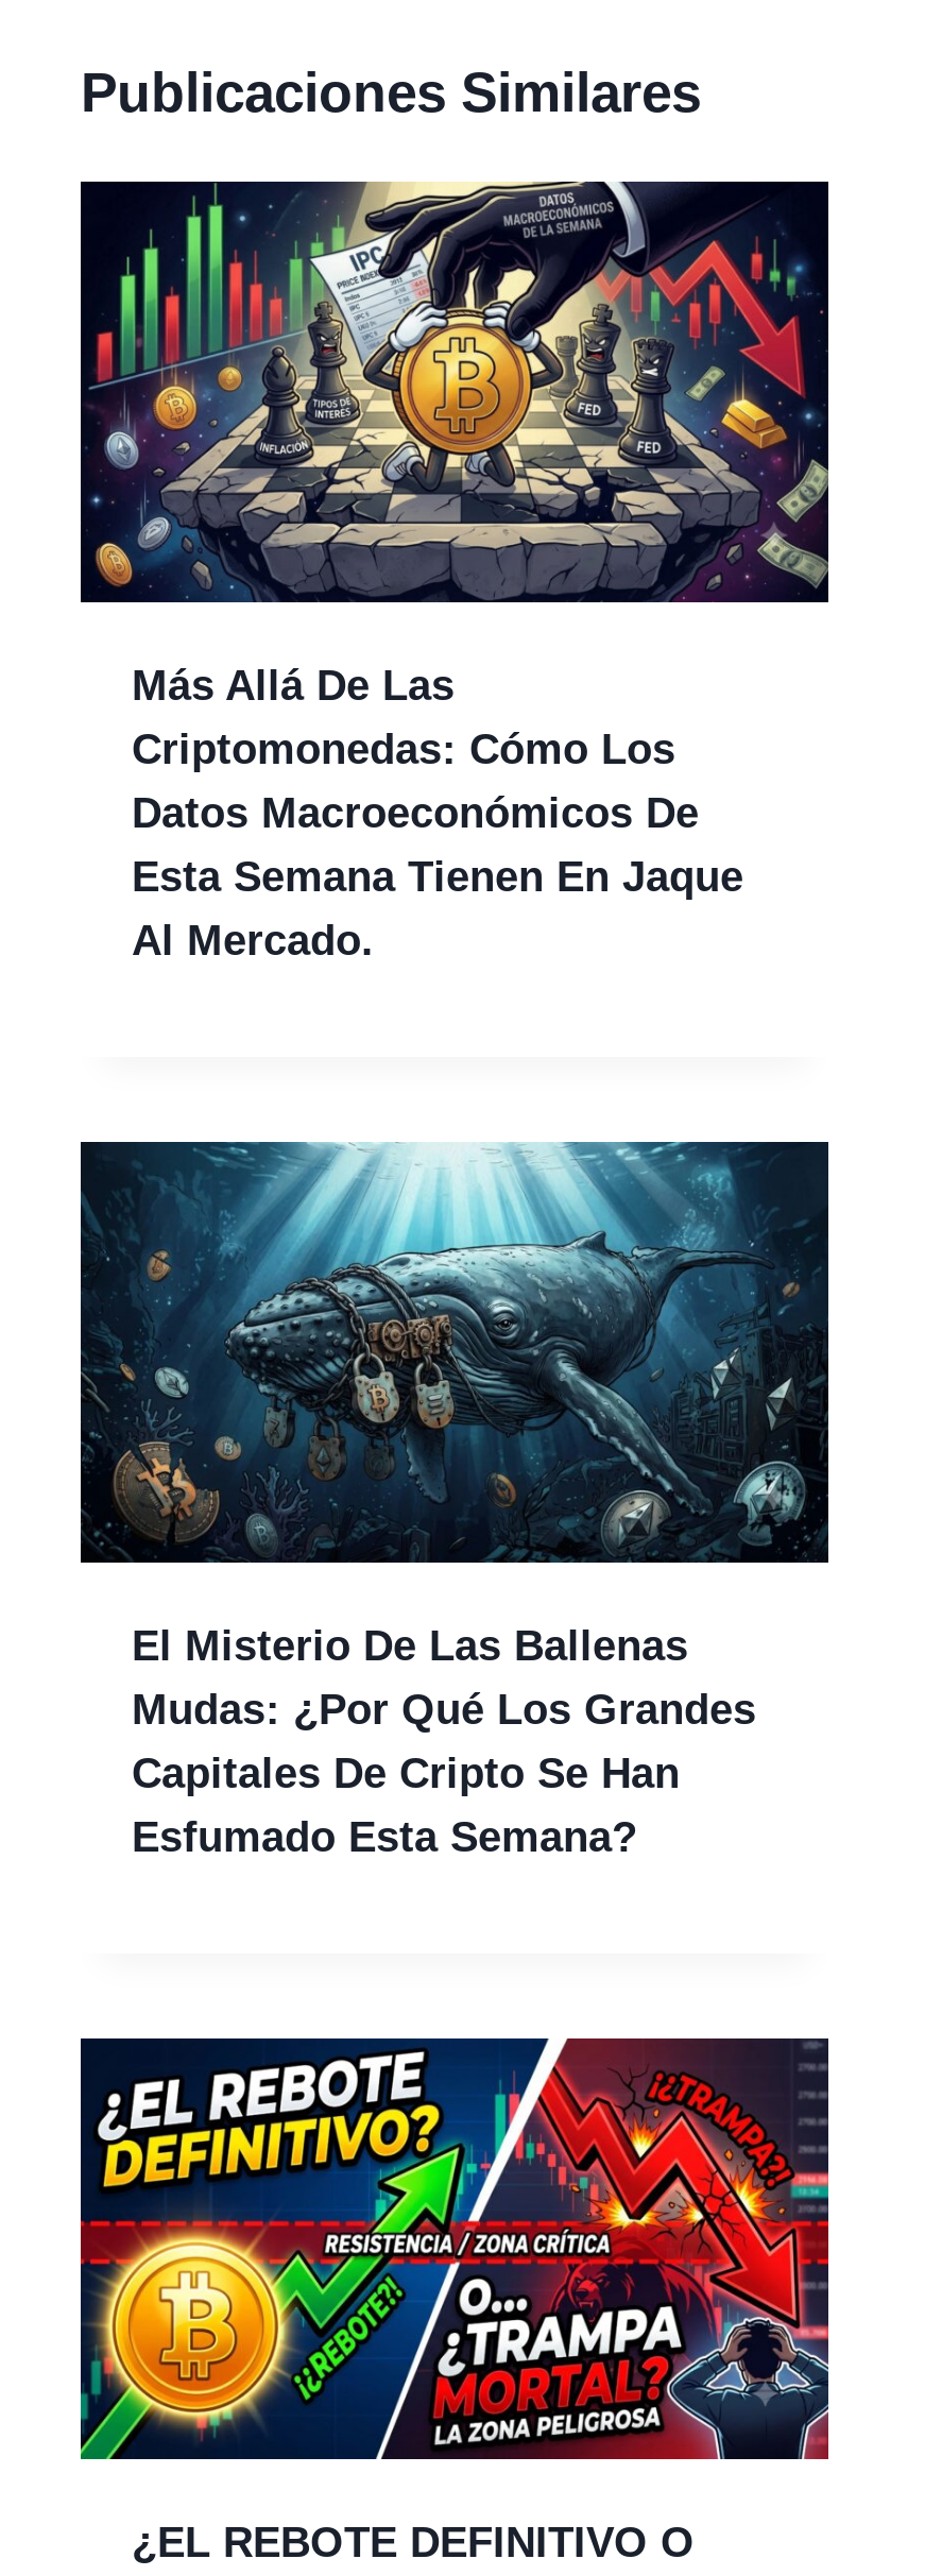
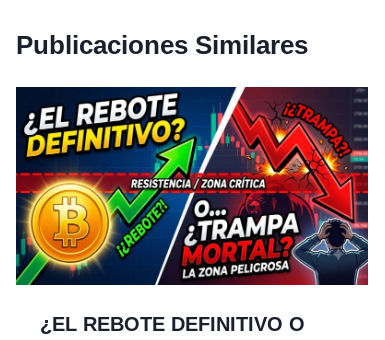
- [image]
- Más Allá De Las
- Criptomonedas: Cómo Los
- Datos Macroeconómicos De
- Esta Semana Tienen En Jaque
- Al Mercado.

- [image]
- El Misterio De Las Ballenas
- Mudas: ¿Por Qué Los Grandes
- Capitales De Cripto Se Han
- Esfumado Esta Semana?
